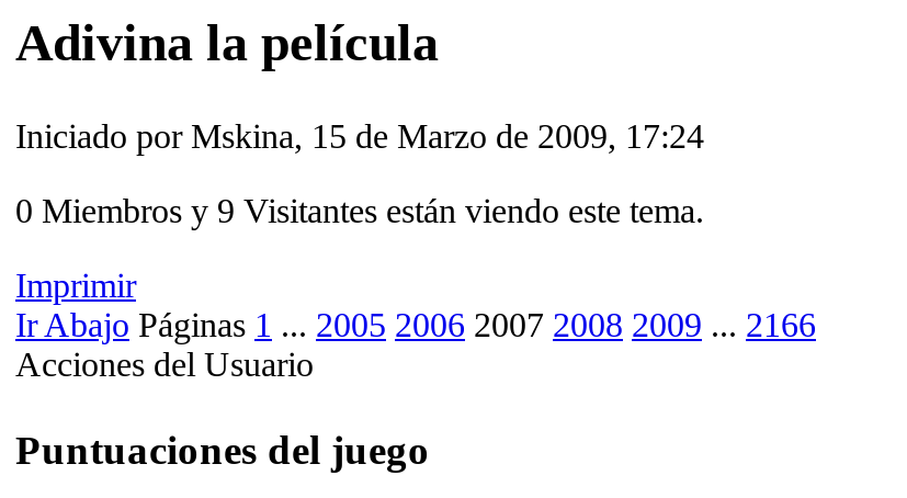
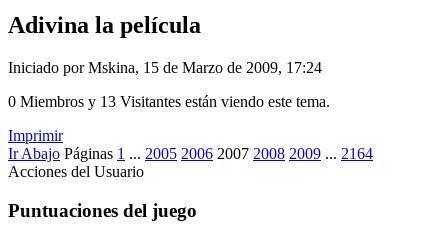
- 0 Miembros y 9 Visitantes están viendo este tema.
+ 0 Miembros y 13 Visitantes están viendo este tema.

- Ir Abajo Páginas 1 ... 2005 2006 2007 2008 2009 ... 2166
+ Ir Abajo Páginas 1 ... 2005 2006 2007 2008 2009 ... 2164
